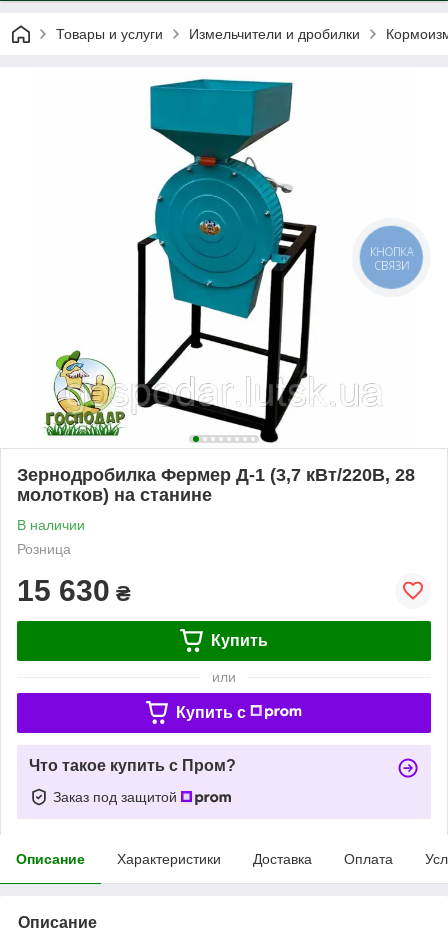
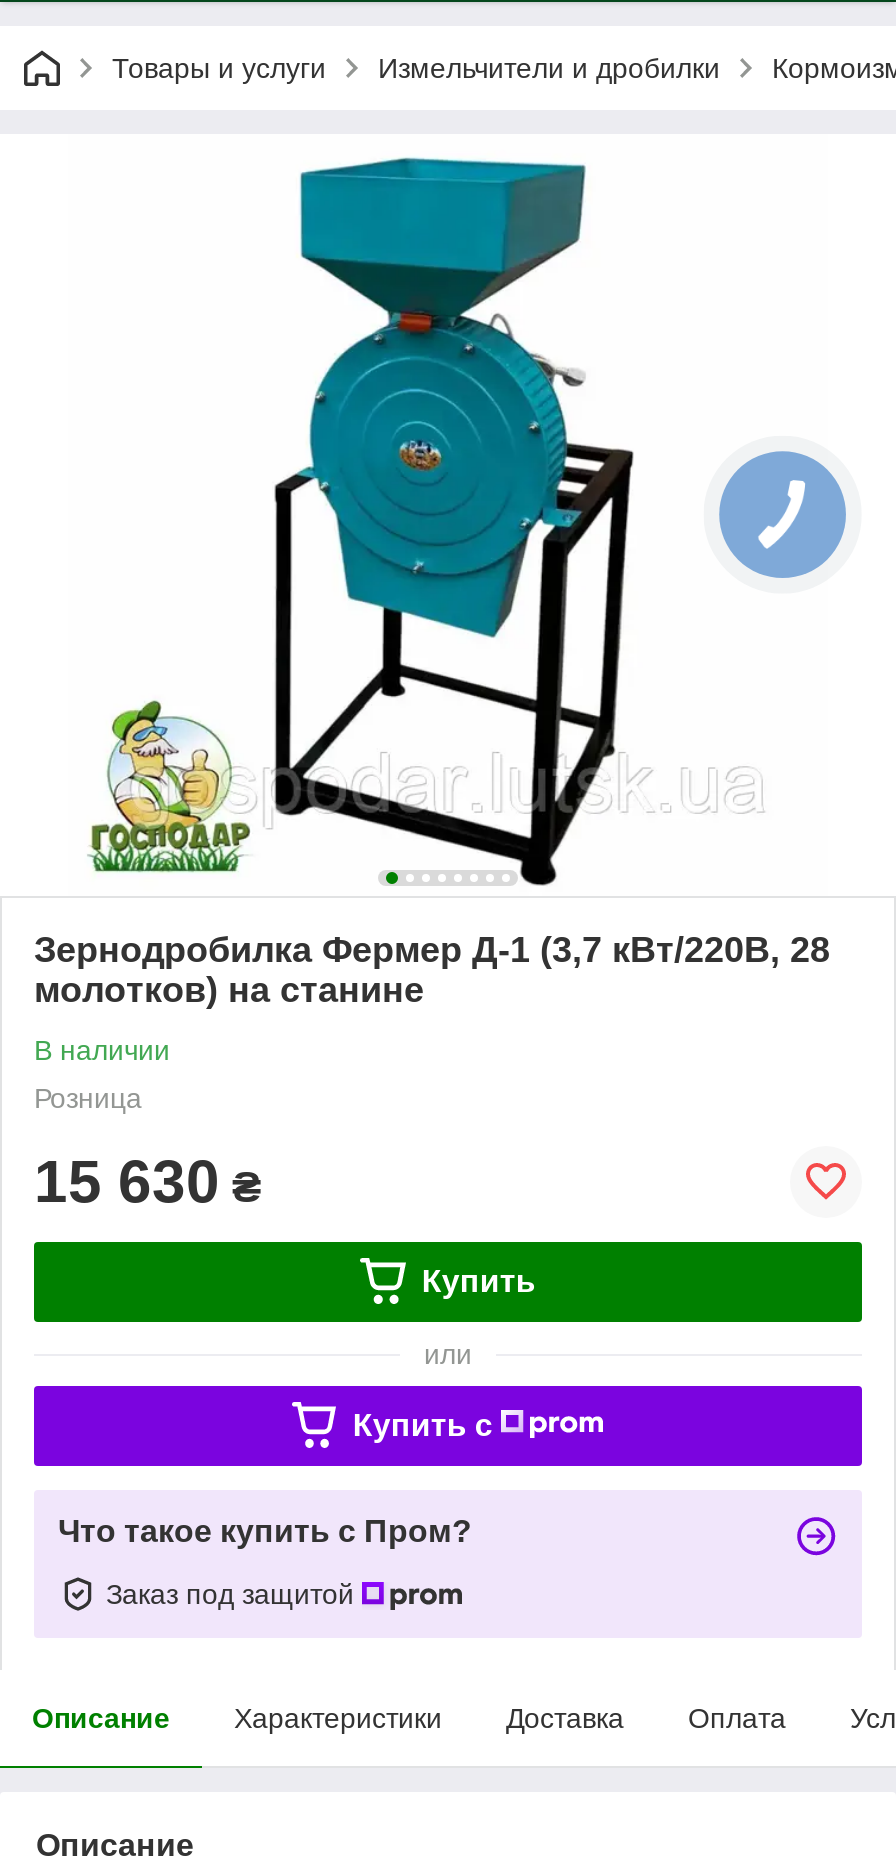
- КНОПКА
- СВЯЗИ
